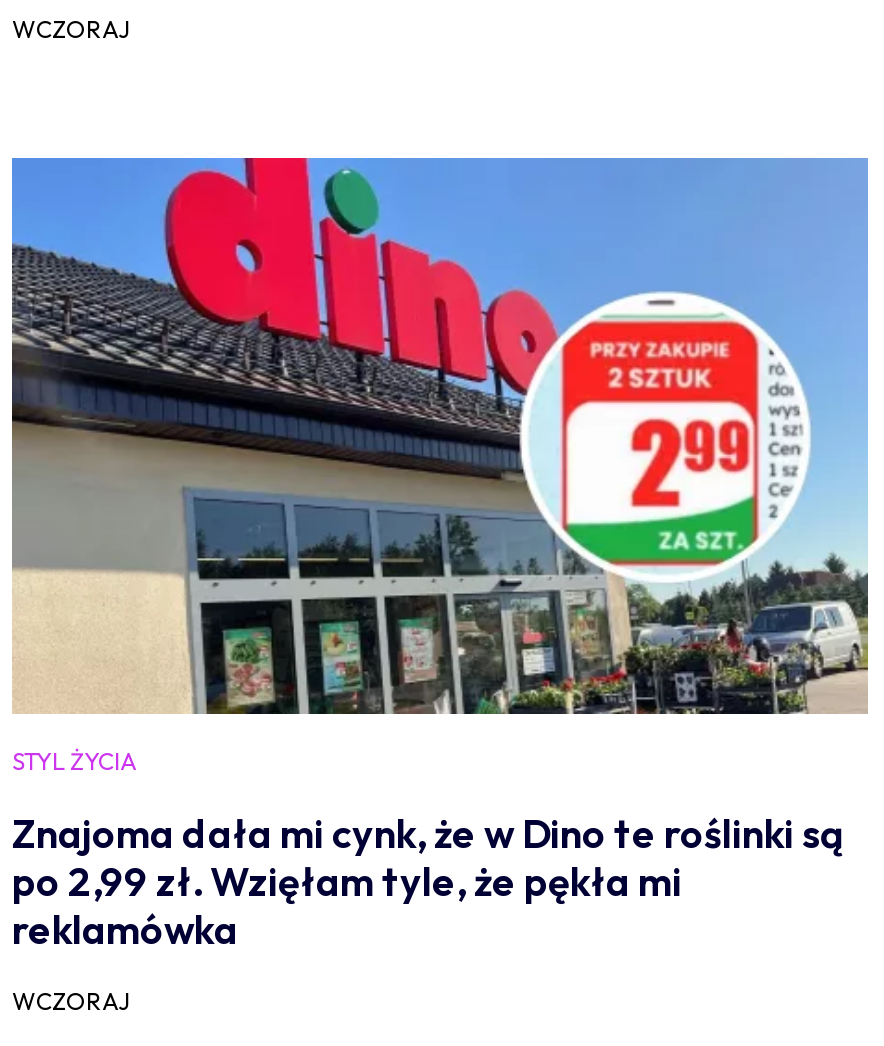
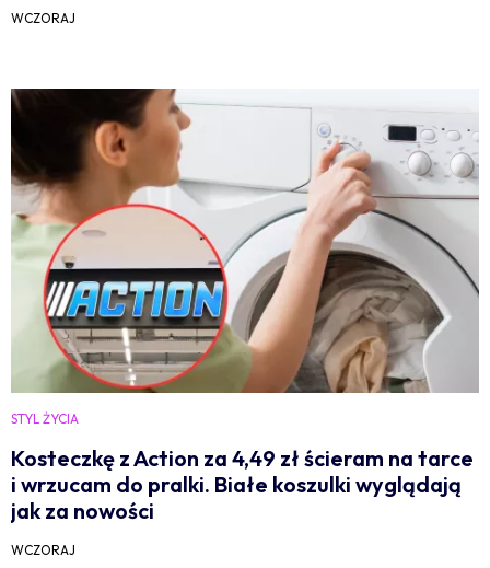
- [image]
+ [image]

- Znajoma dała mi cynk, że w Dino te roślinki są
- po 2,99 zł. Wzięłam tyle, że pękła mi
- reklamówka
+ Kosteczkę z Action za 4,49 zł ścieram na tarce
+ i wrzucam do pralki. Białe koszulki wyglądają
+ jak za nowości
